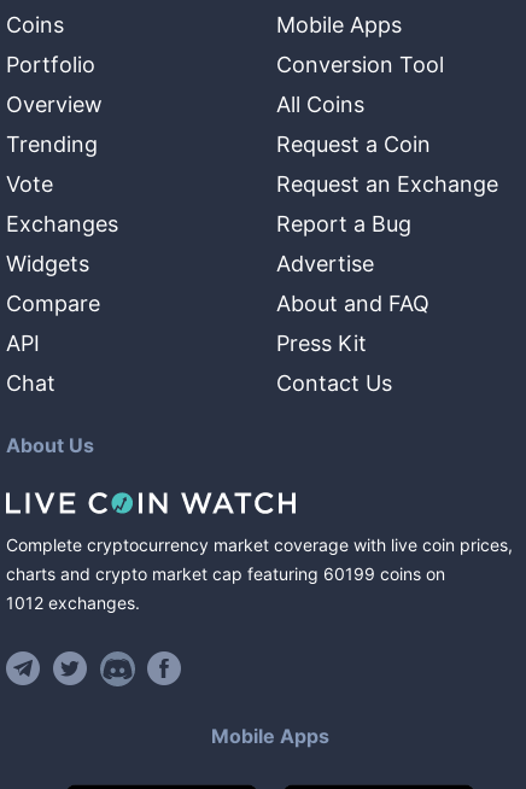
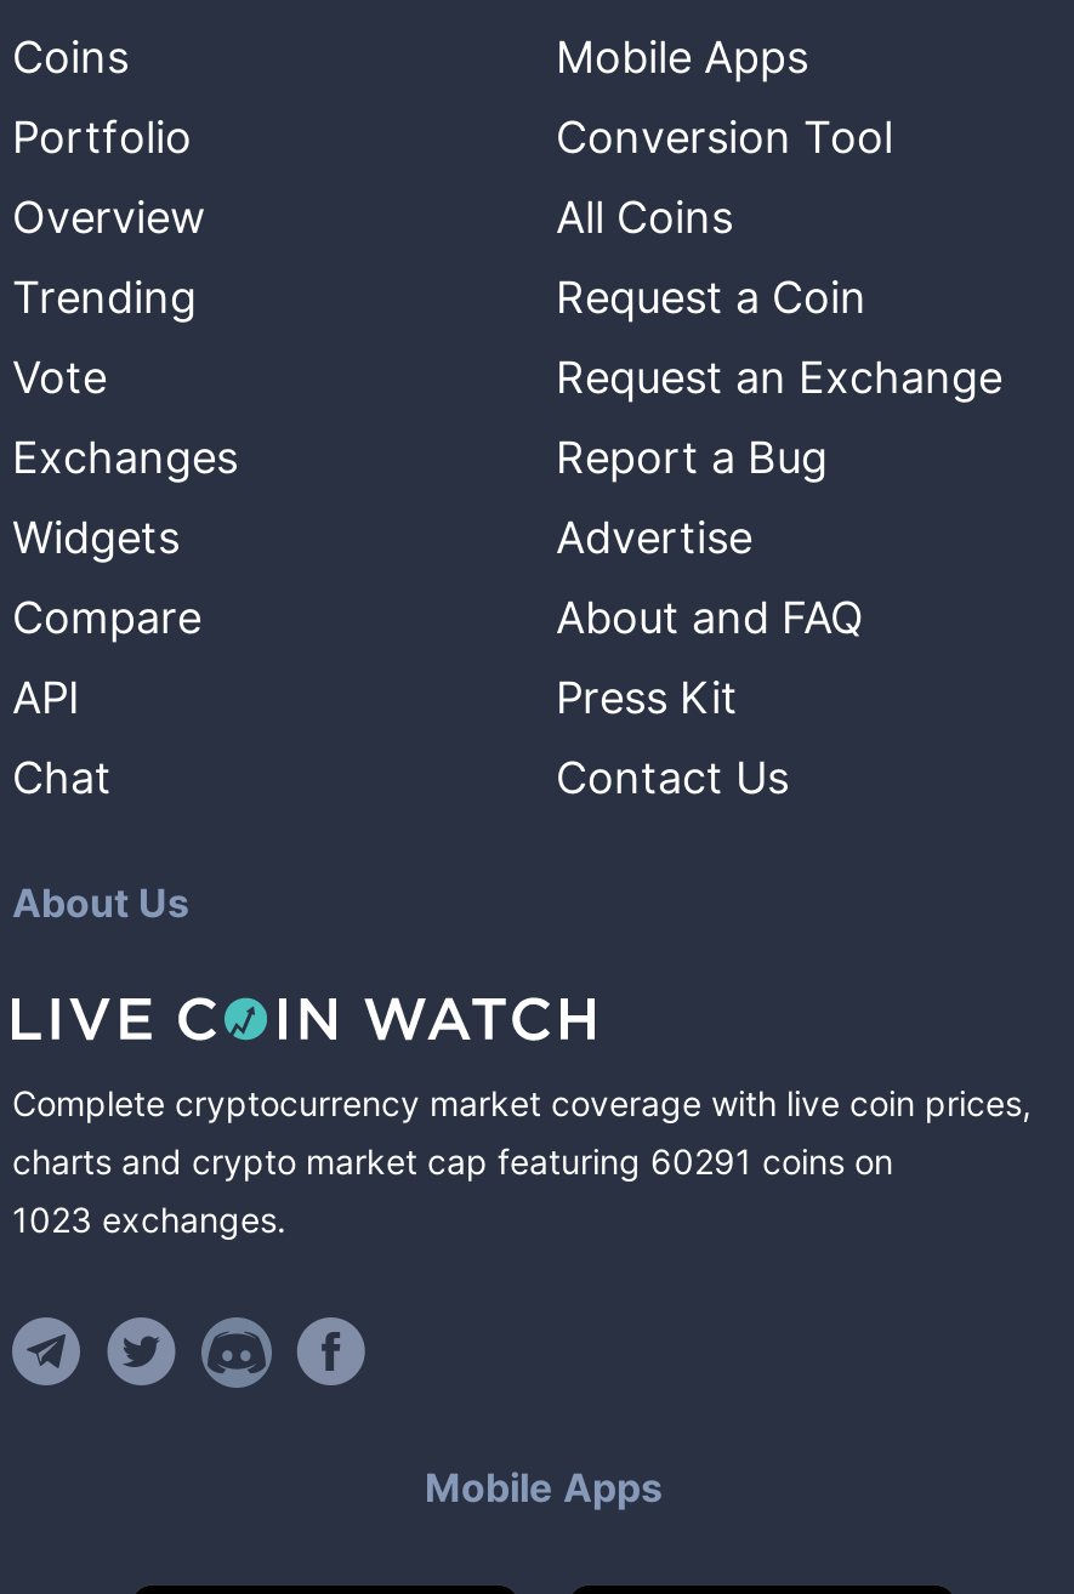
- charts and crypto market cap featuring 60199 coins on
+ charts and crypto market cap featuring 60291 coins on

- 1012 exchanges.
+ 1023 exchanges.
